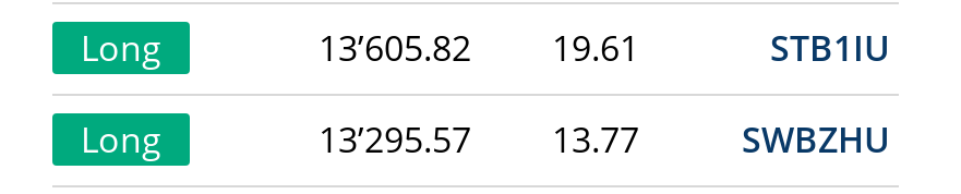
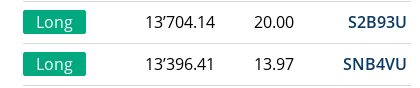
- 13’605.82
- 19.61
- STB1IU
+ 13’704.14
+ 20.00
+ S2B93U

- 13’295.57
- 13.77
- SWBZHU
+ 13’396.41
+ 13.97
+ SNB4VU
